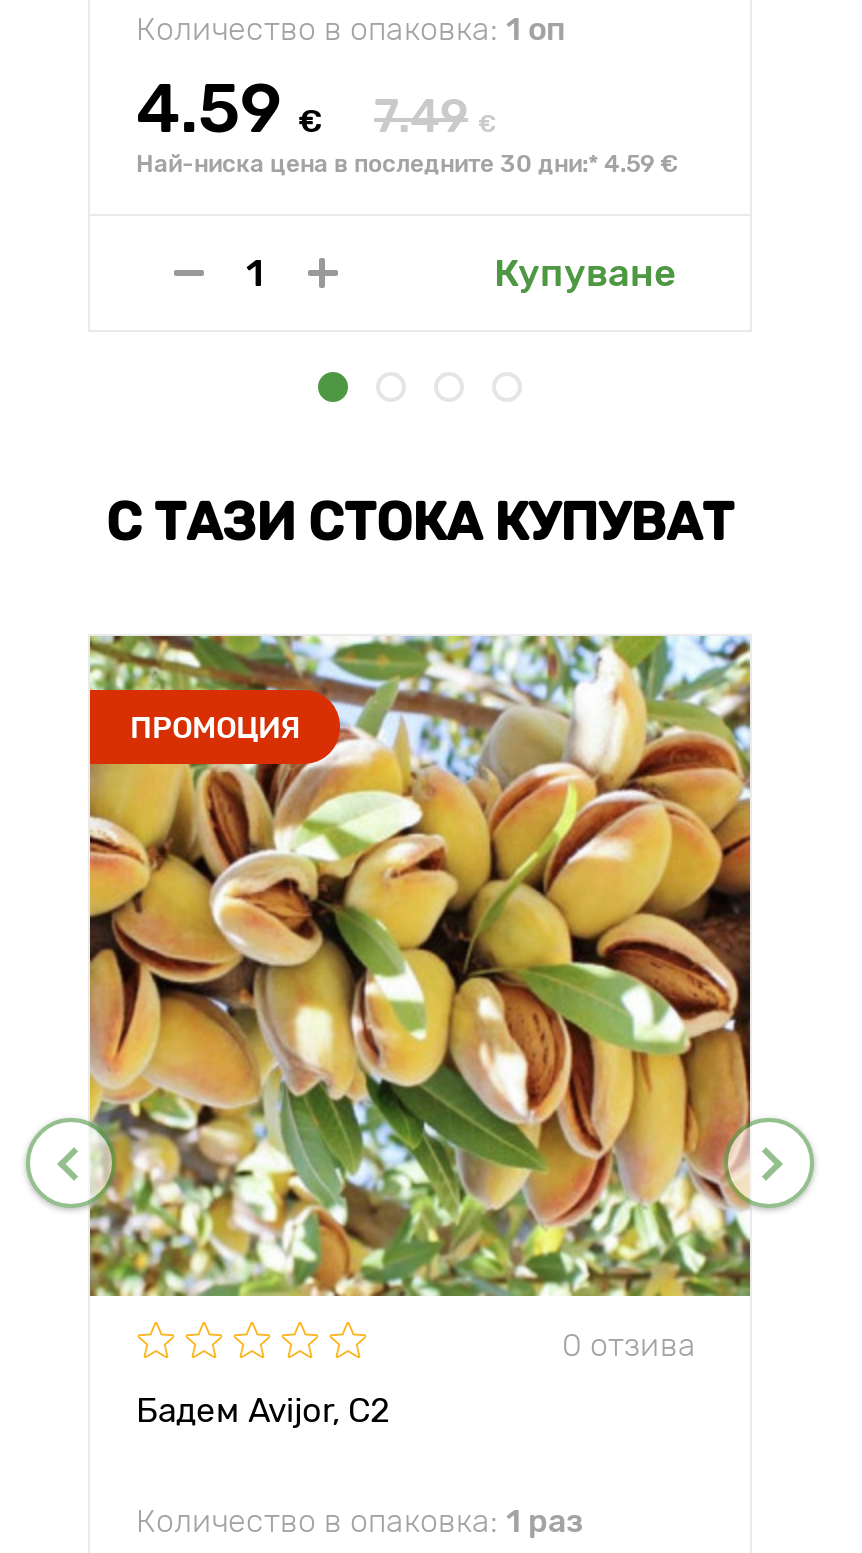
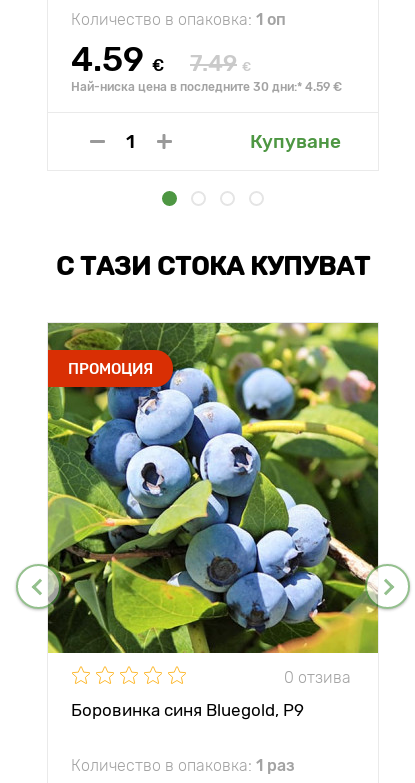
- [image]
+ [image]

- Бадем Avijor, С2
+ Боровинка синя Bluegold, P9
